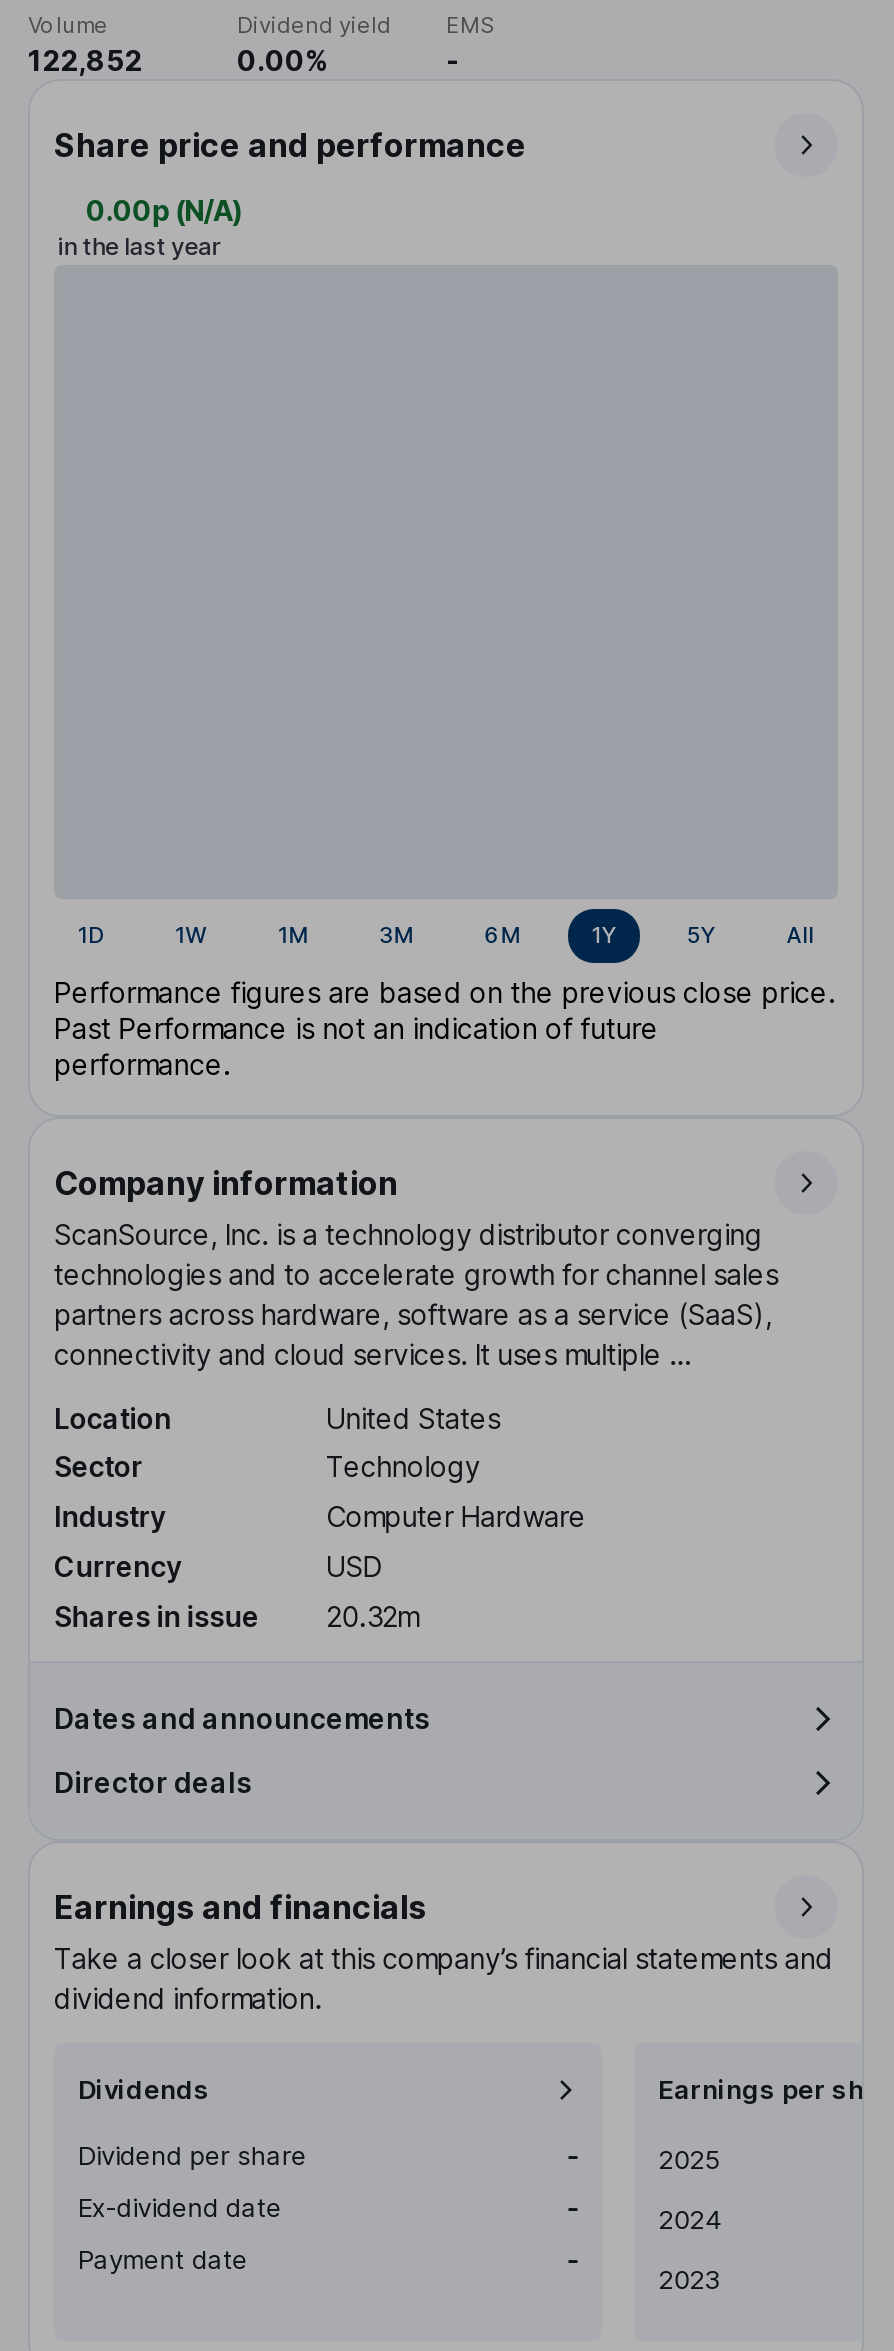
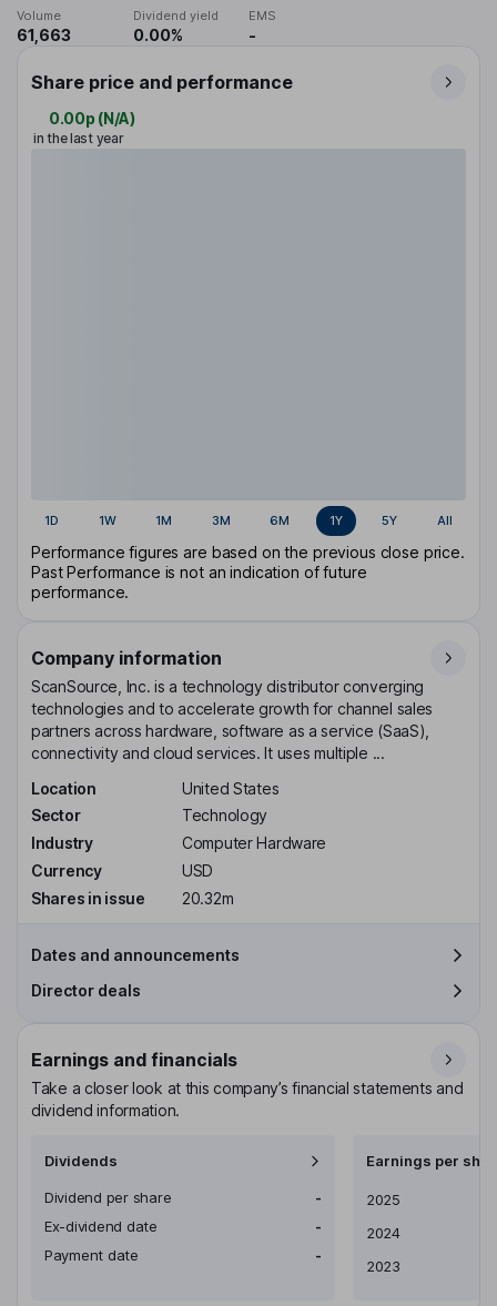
- 122,852
+ 61,663
